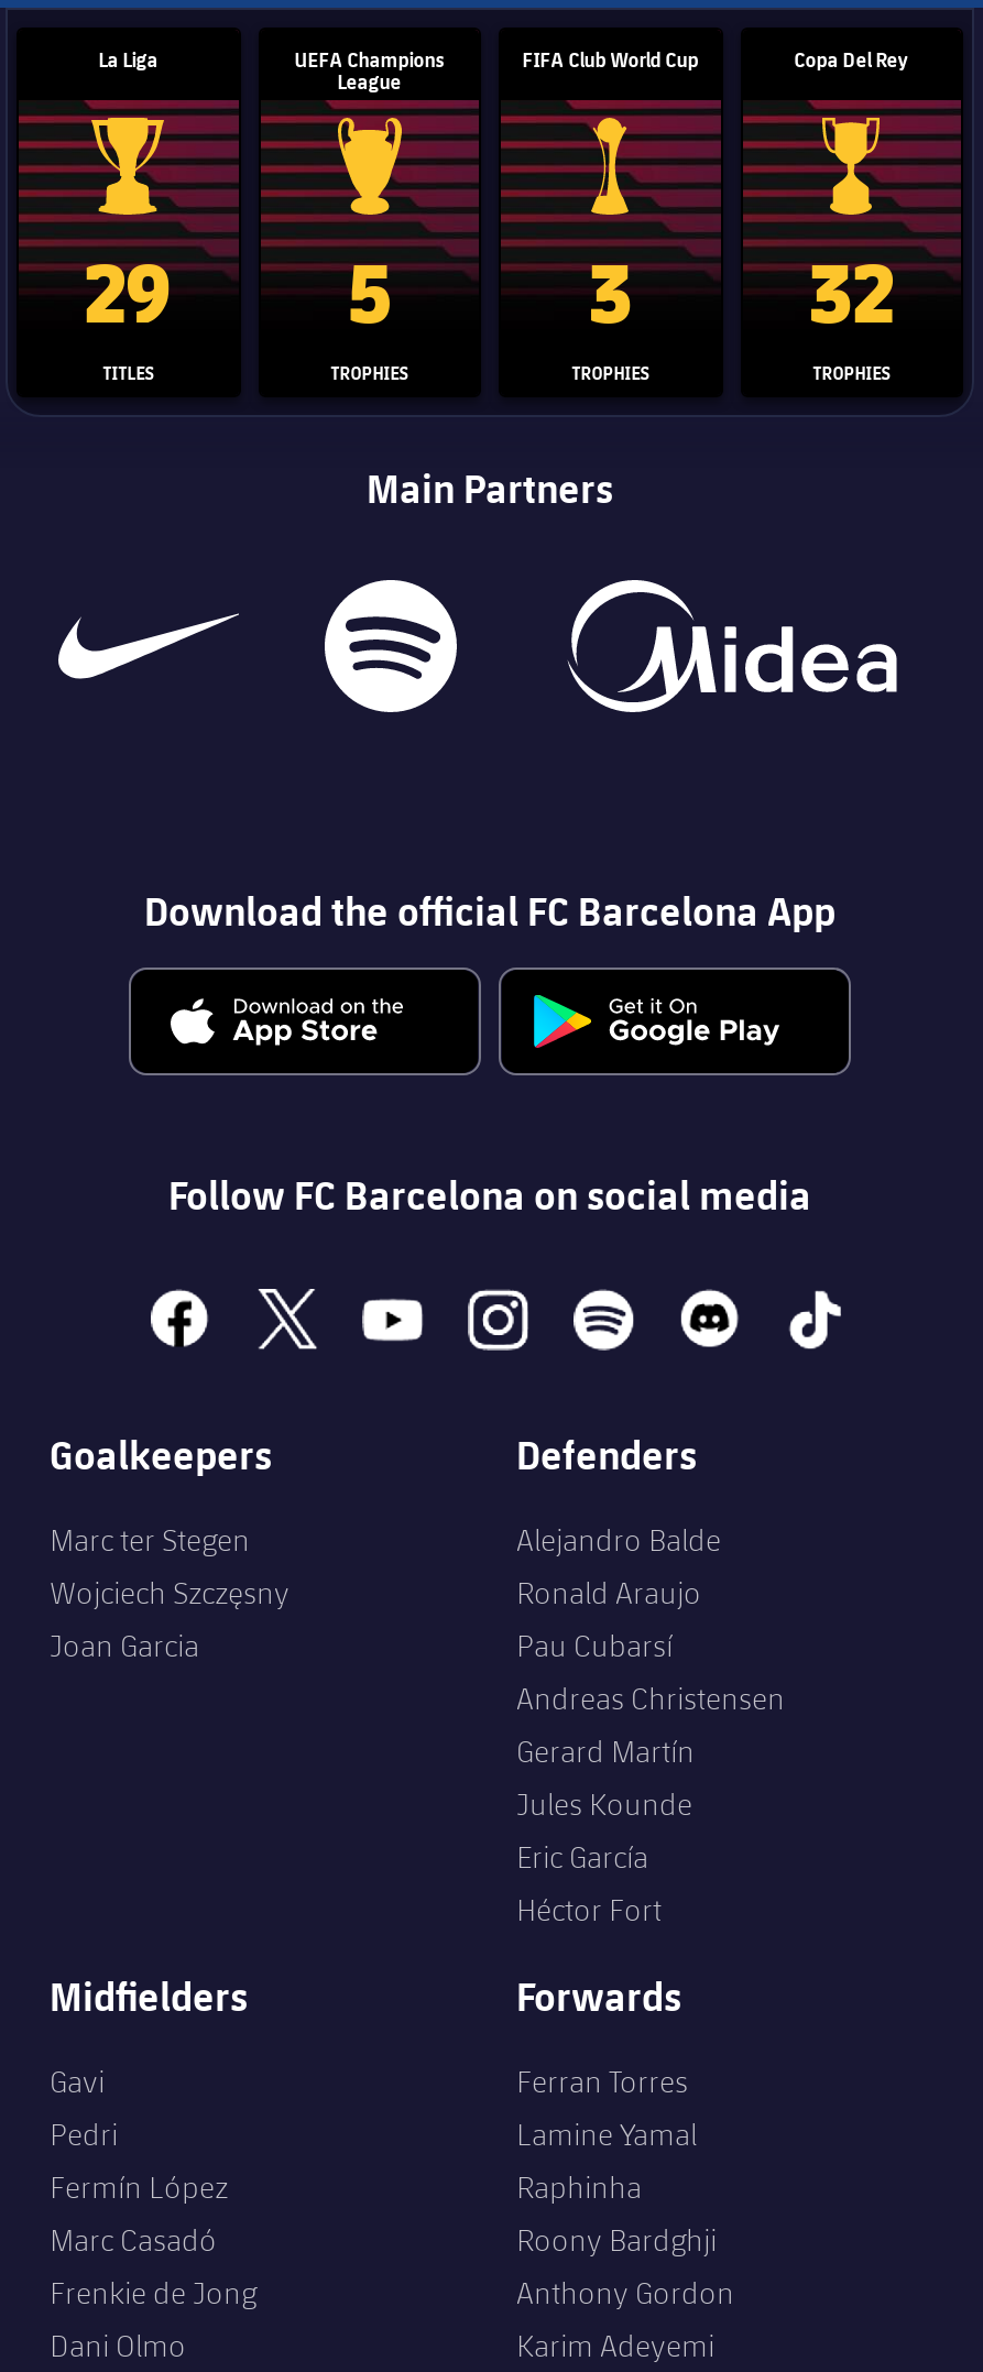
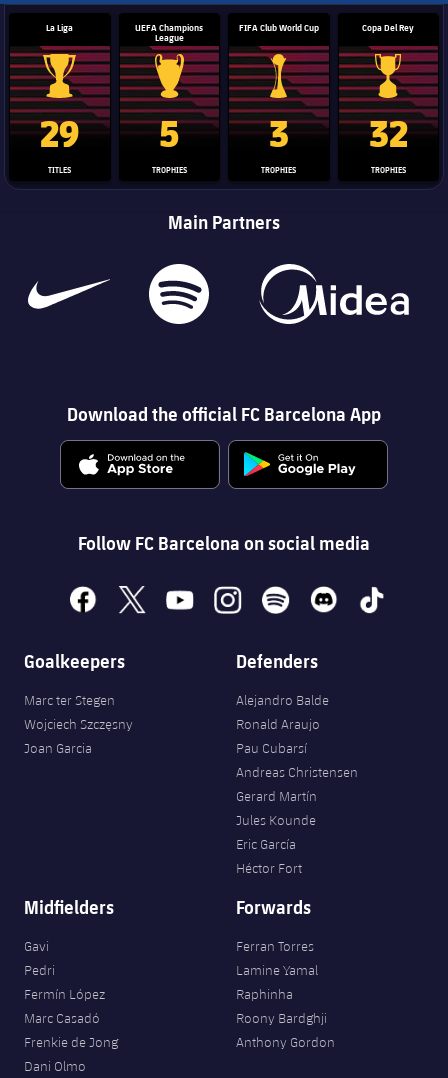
- Karim Adeyemi
